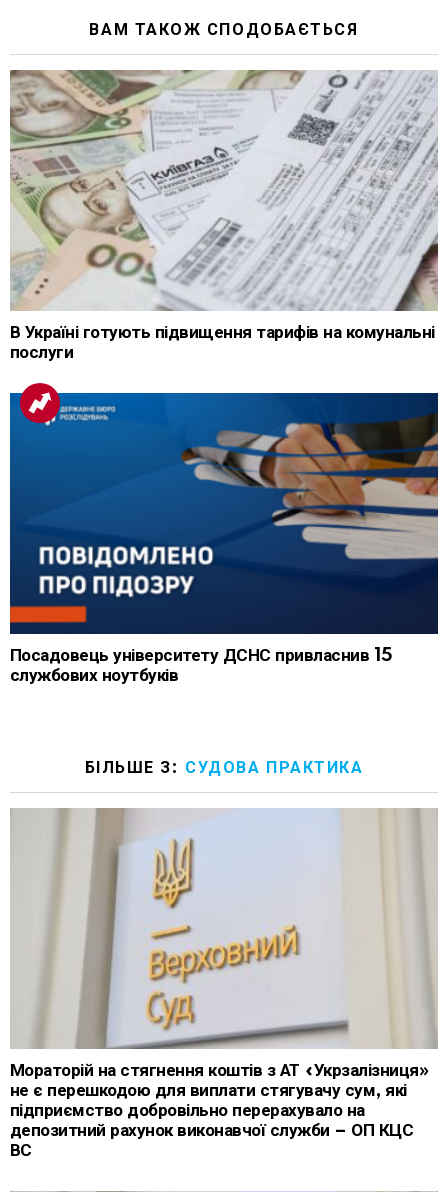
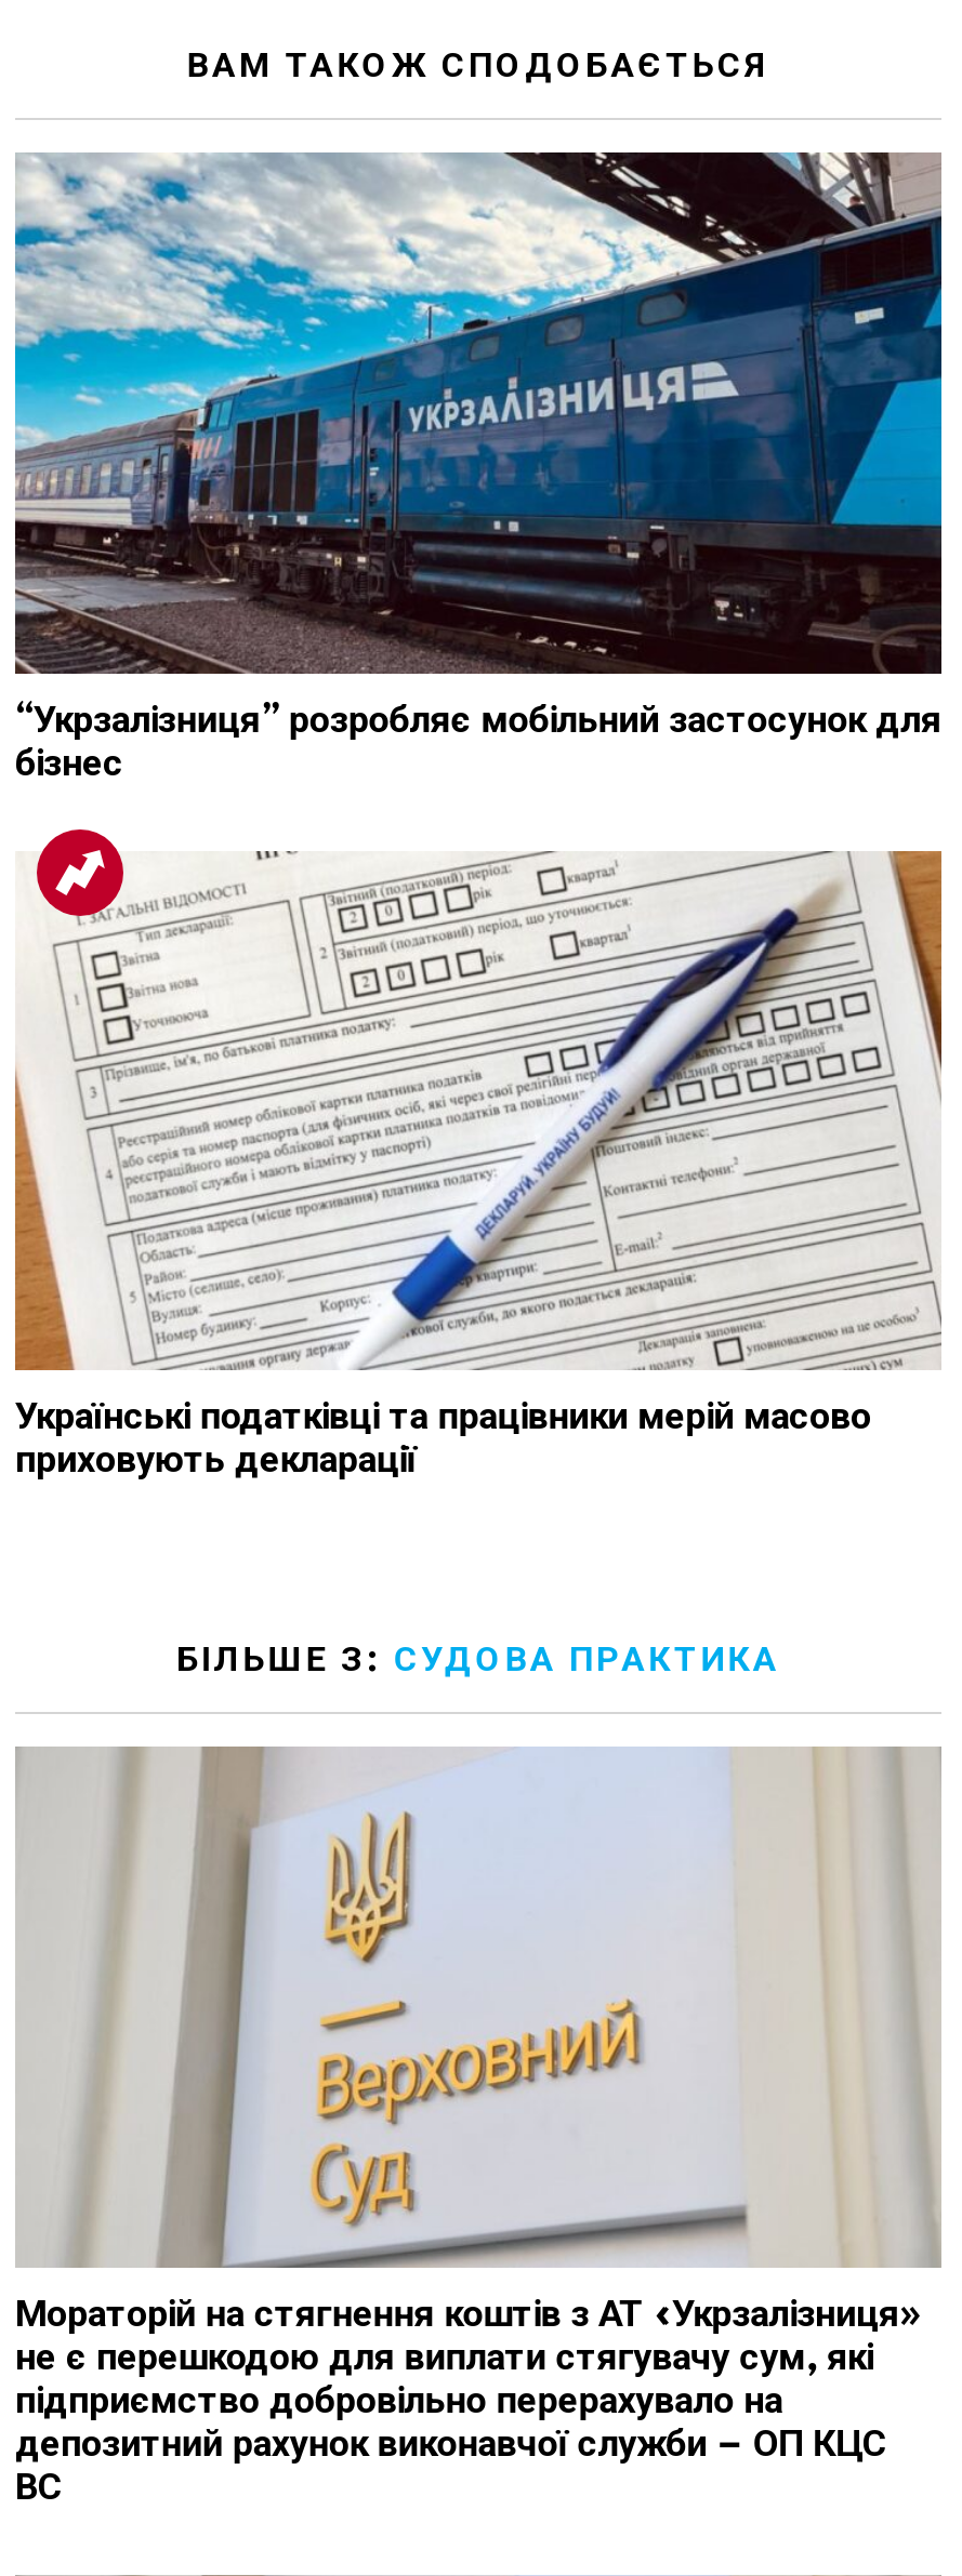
- [image]
- В Україні готують підвищення тарифів на комунальні
- послуги
+ [image]
+ “Укрзалізниця” розробляє мобільний застосунок для
+ бізнес

- [image]
- Посадовець університету ДСНС привласнив 15
- службових ноутбуків
+ [image]
+ Українські податківці та працівники мерій масово
+ приховують декларації
